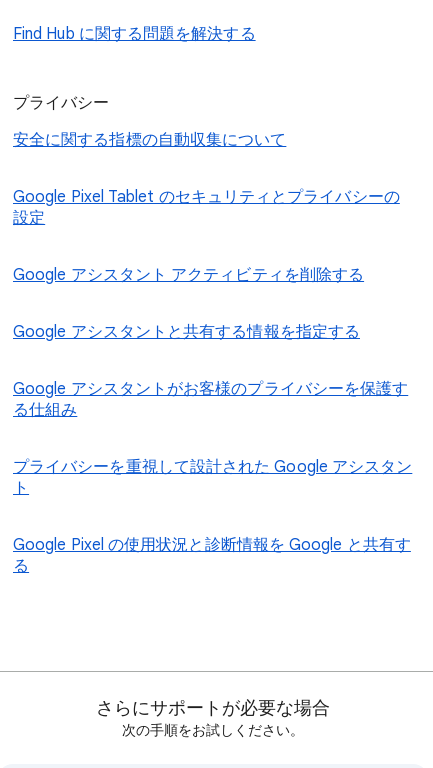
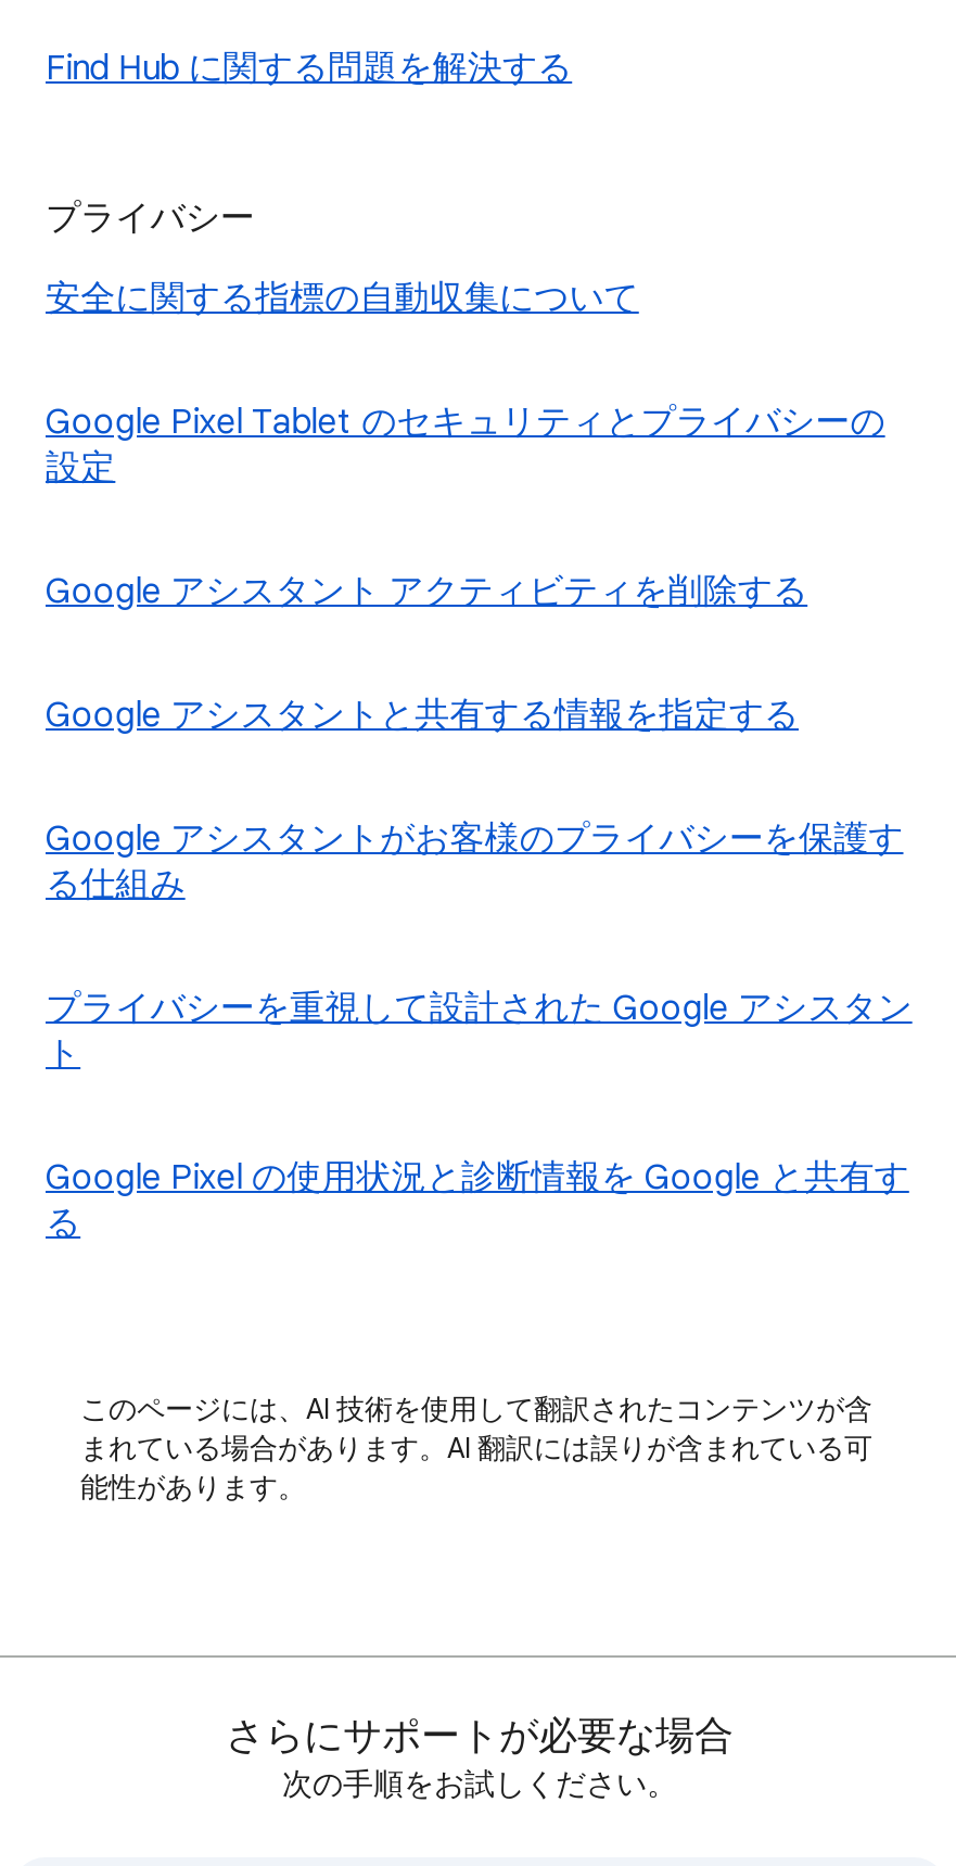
+ このページには、AI 技術を使用して翻訳されたコンテンツが含
+ まれている場合があります。AI 翻訳には誤りが含まれている可
+ 能性があります。
